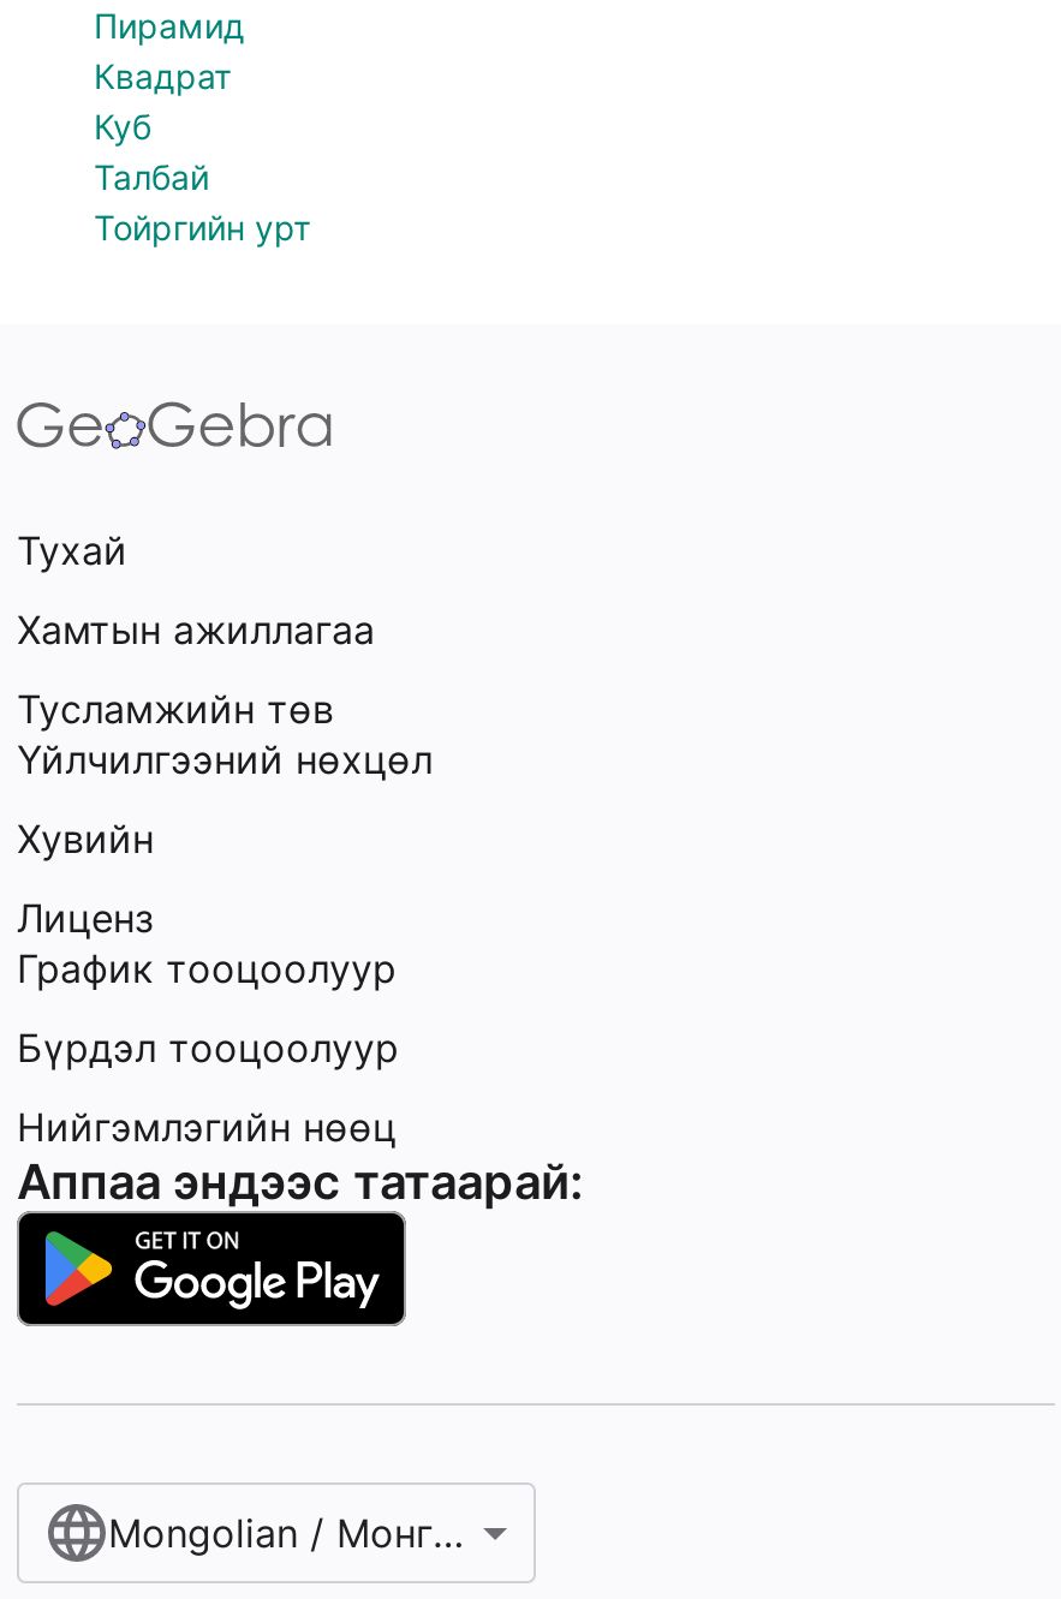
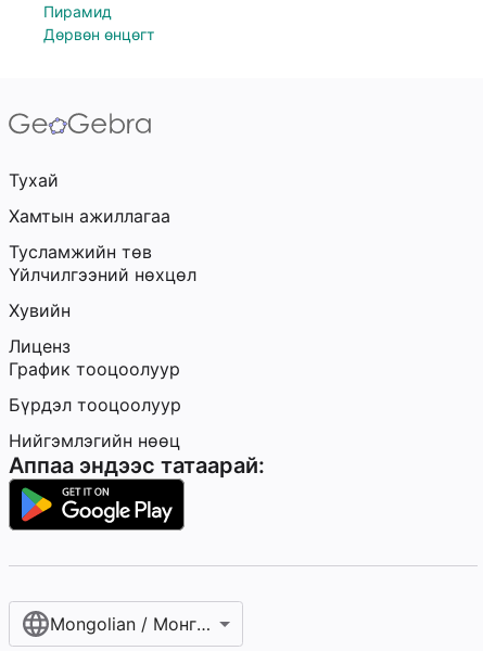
- Квадрат
- Куб
- Талбай
- Тойргийн урт
+ Дөрвөн өнцөгт
